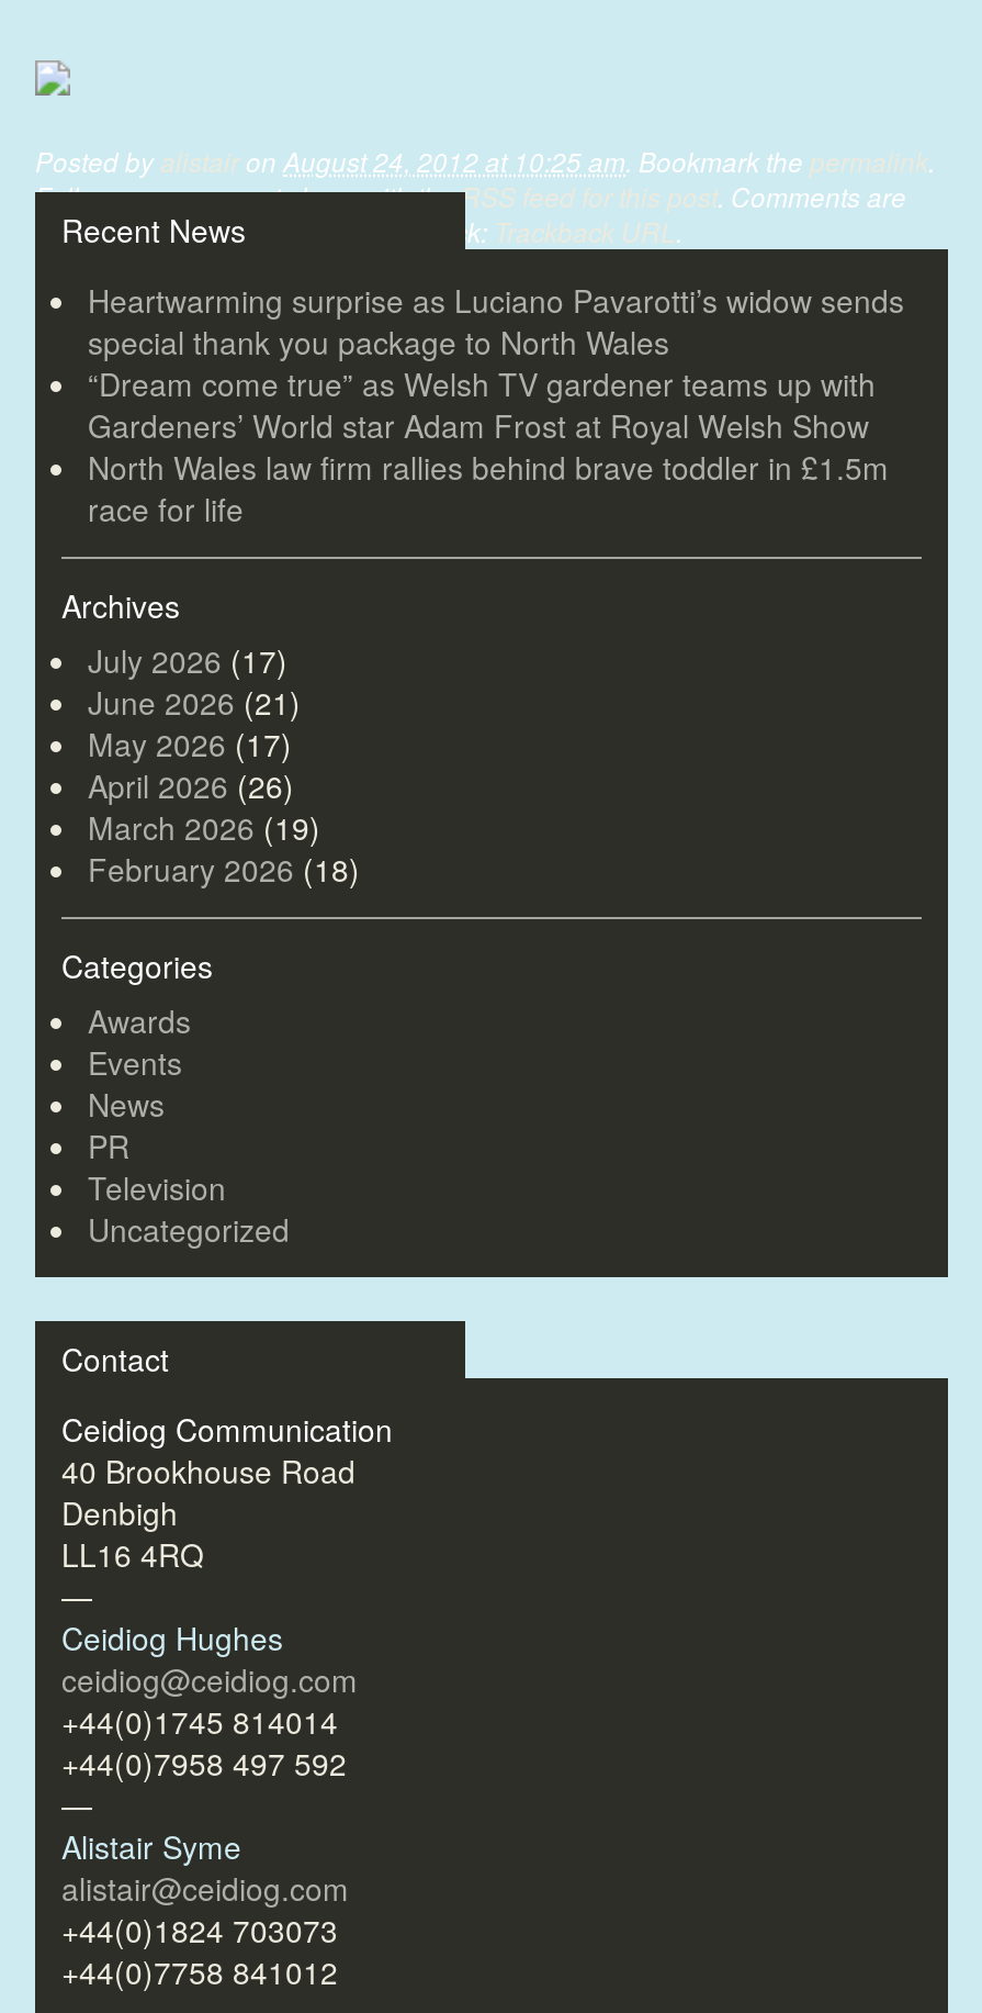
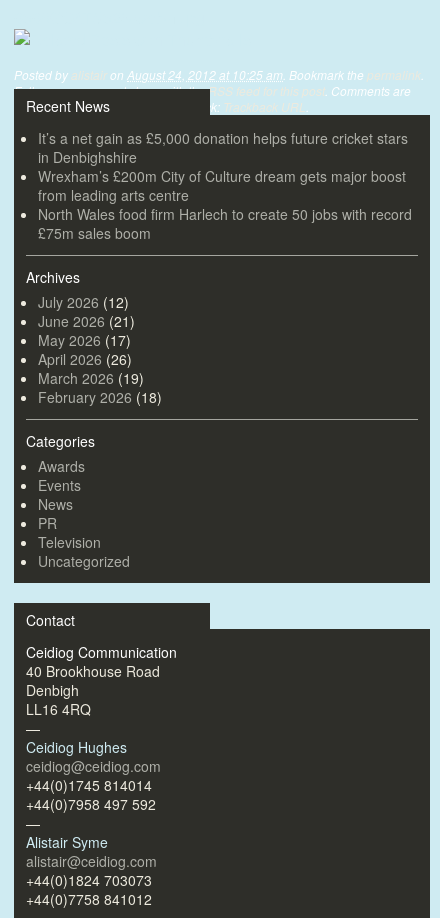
- Heartwarming surprise as Luciano Pavarotti’s widow sends
- special thank you package to North Wales
- “Dream come true” as Welsh TV gardener teams up with
- Gardeners’ World star Adam Frost at Royal Welsh Show
- North Wales law firm rallies behind brave toddler in £1.5m
- race for life
+ It’s a net gain as £5,000 donation helps future cricket stars
+ in Denbighshire
+ Wrexham’s £200m City of Culture dream gets major boost
+ from leading arts centre
+ North Wales food firm Harlech to create 50 jobs with record
+ £75m sales boom

- July 2026 (17)
+ July 2026 (12)
